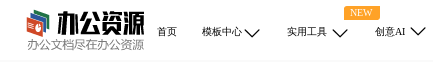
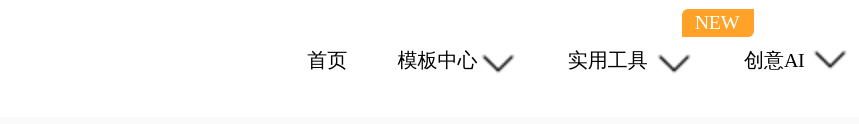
- [image]
